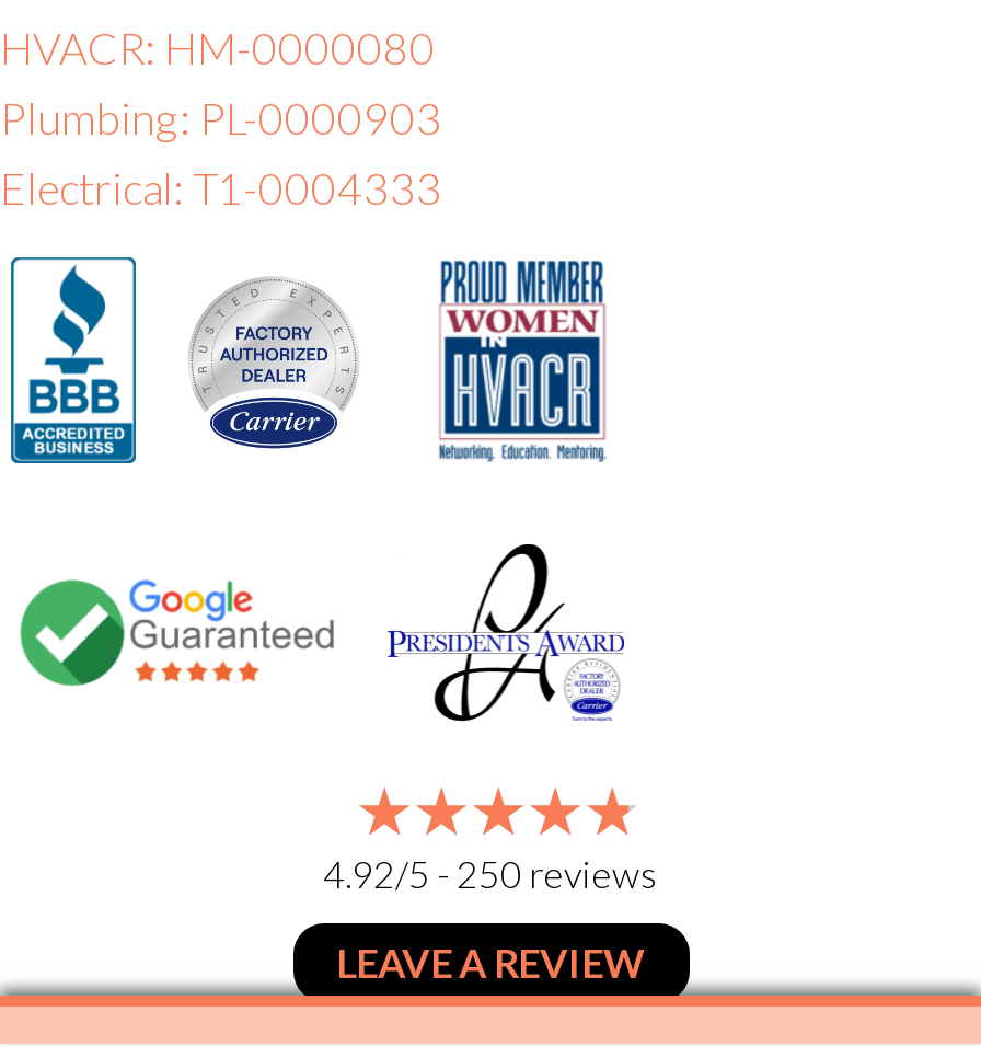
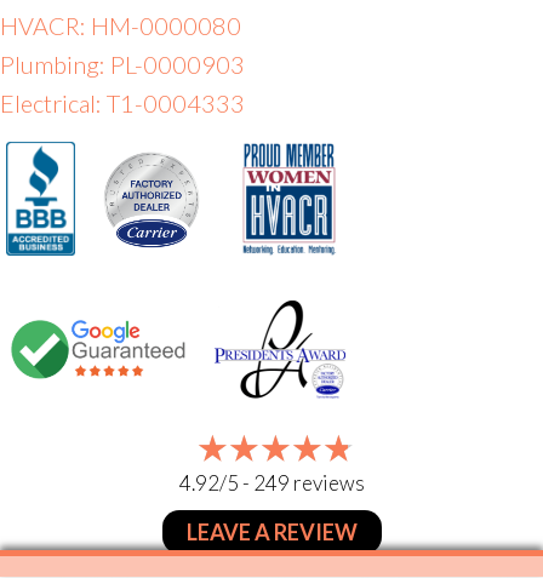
- 4.92/5 - 250 reviews
+ 4.92/5 - 249 reviews
